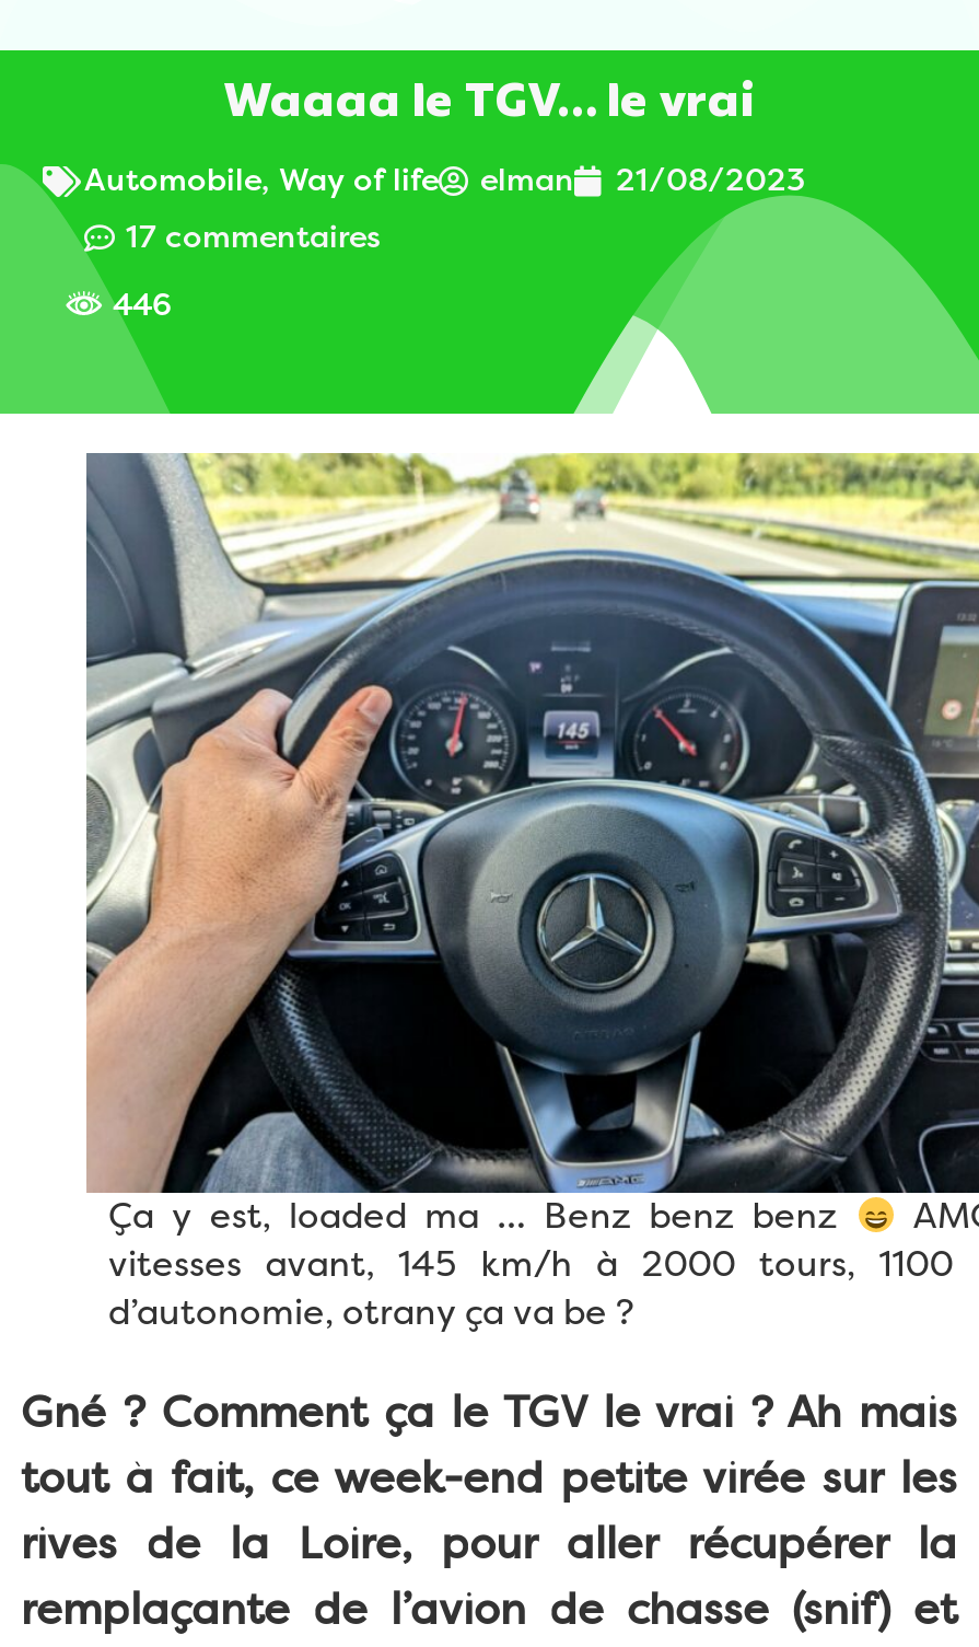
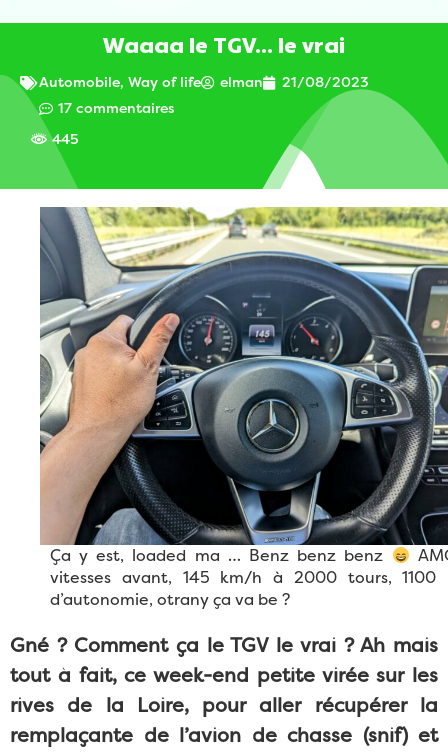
- 446
+ 445
